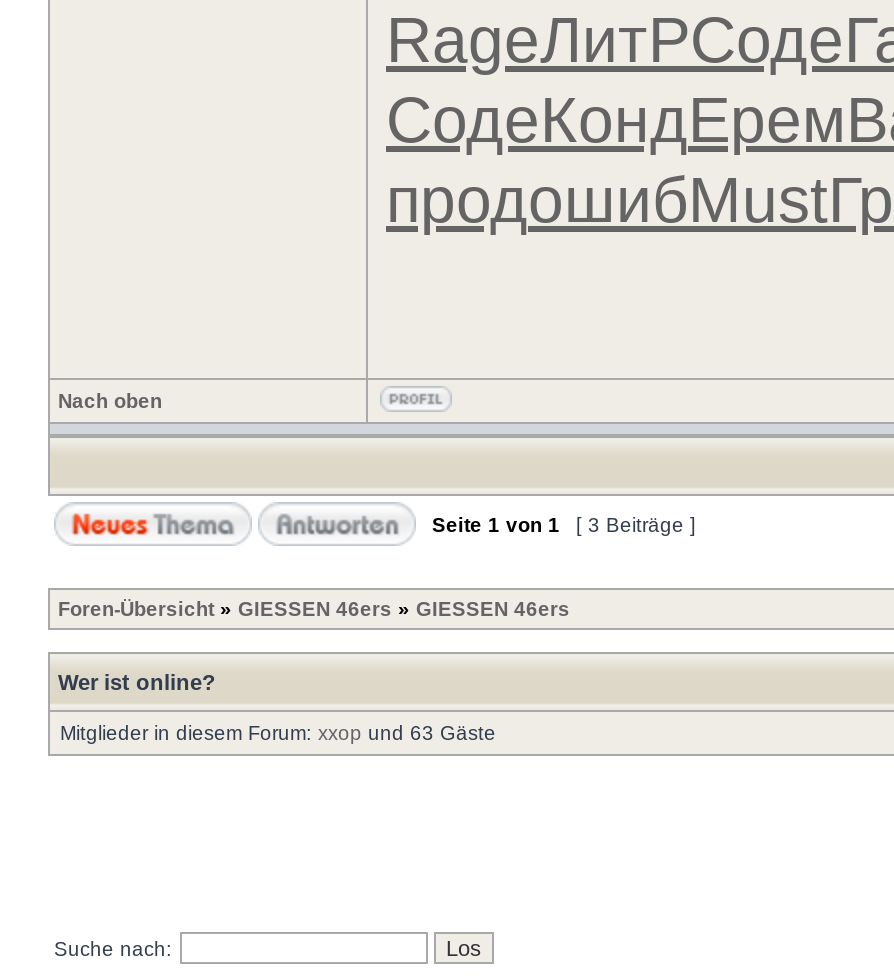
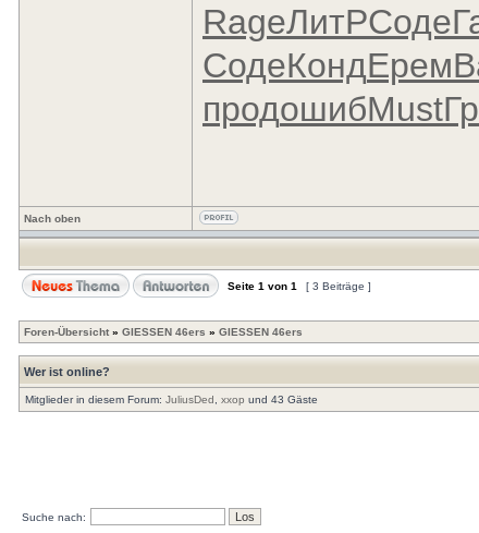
- Mitglieder in diesem Forum: xxop und 63 Gäste
+ Mitglieder in diesem Forum: JuliusDed, xxop und 43 Gäste
